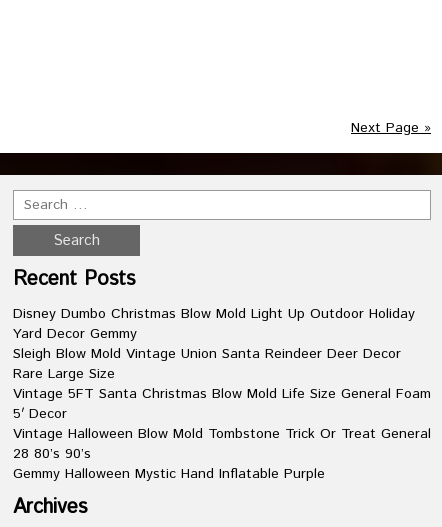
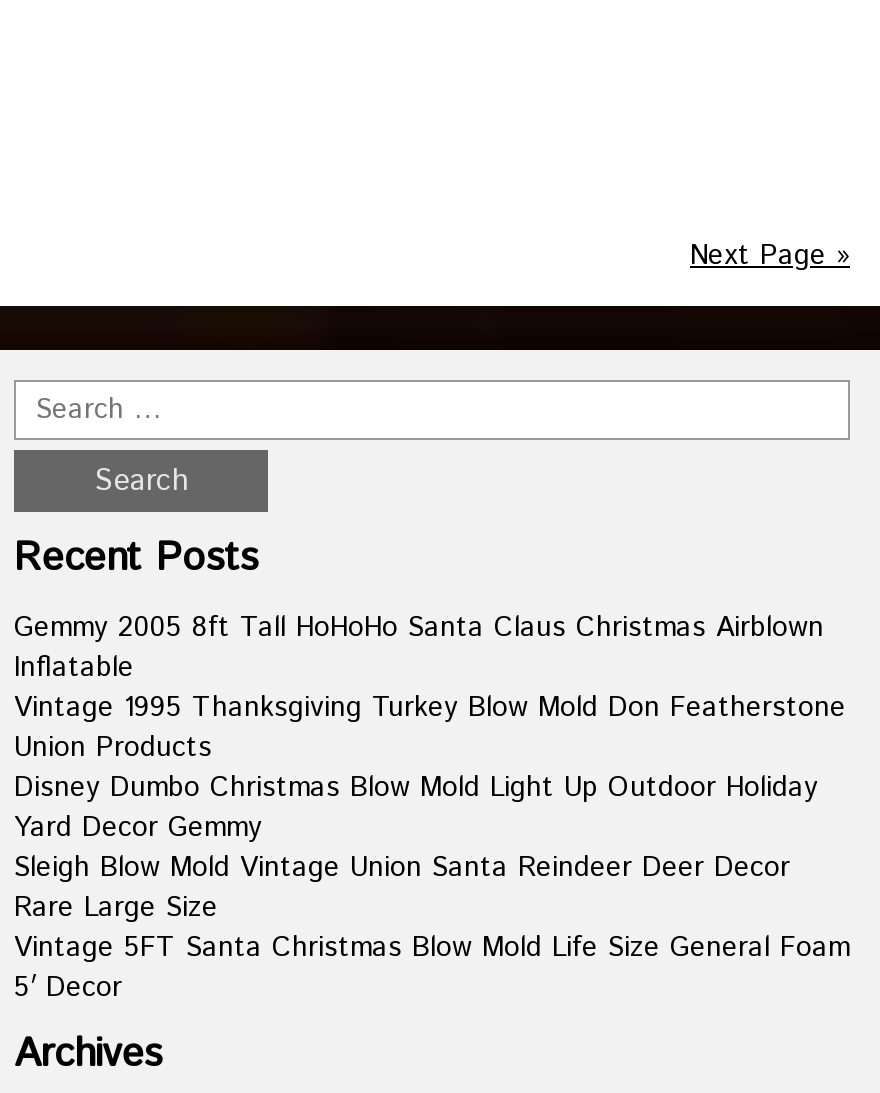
+ Gemmy 2005 8ft Tall HoHoHo Santa Claus Christmas Airblown
+ Inflatable
+ Vintage 1995 Thanksgiving Turkey Blow Mold Don Featherstone
+ Union Products

moved down: Disney Dumbo Christmas Blow Mold Light Up Outdoor Holiday | Yard Decor Gemmy | Sleigh Blow Mold Vintage Union Santa Reindeer Deer Decor | Rare Large Size | Vintage 5FT Santa Christmas Blow Mold Life Size General Foam | 5′ Decor

- Vintage Halloween Blow Mold Tombstone Trick Or Treat General
- 28 80’s 90’s
- Gemmy Halloween Mystic Hand Inflatable Purple
